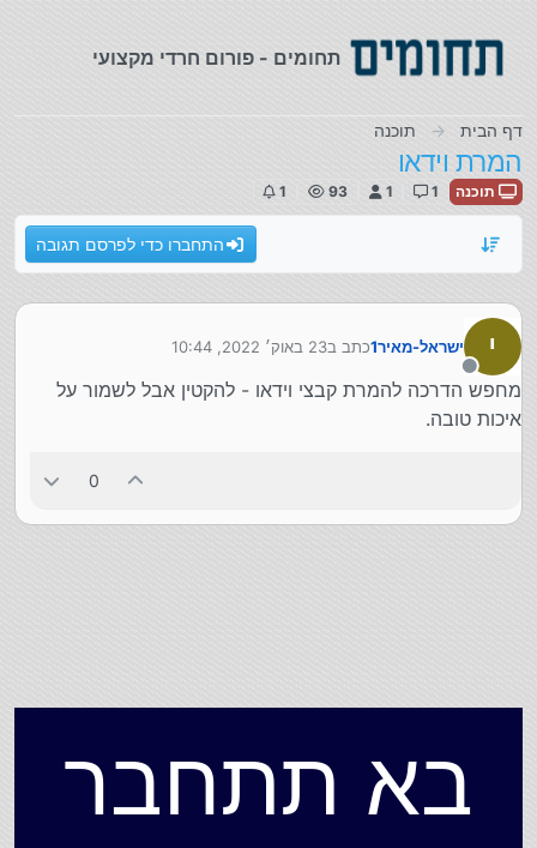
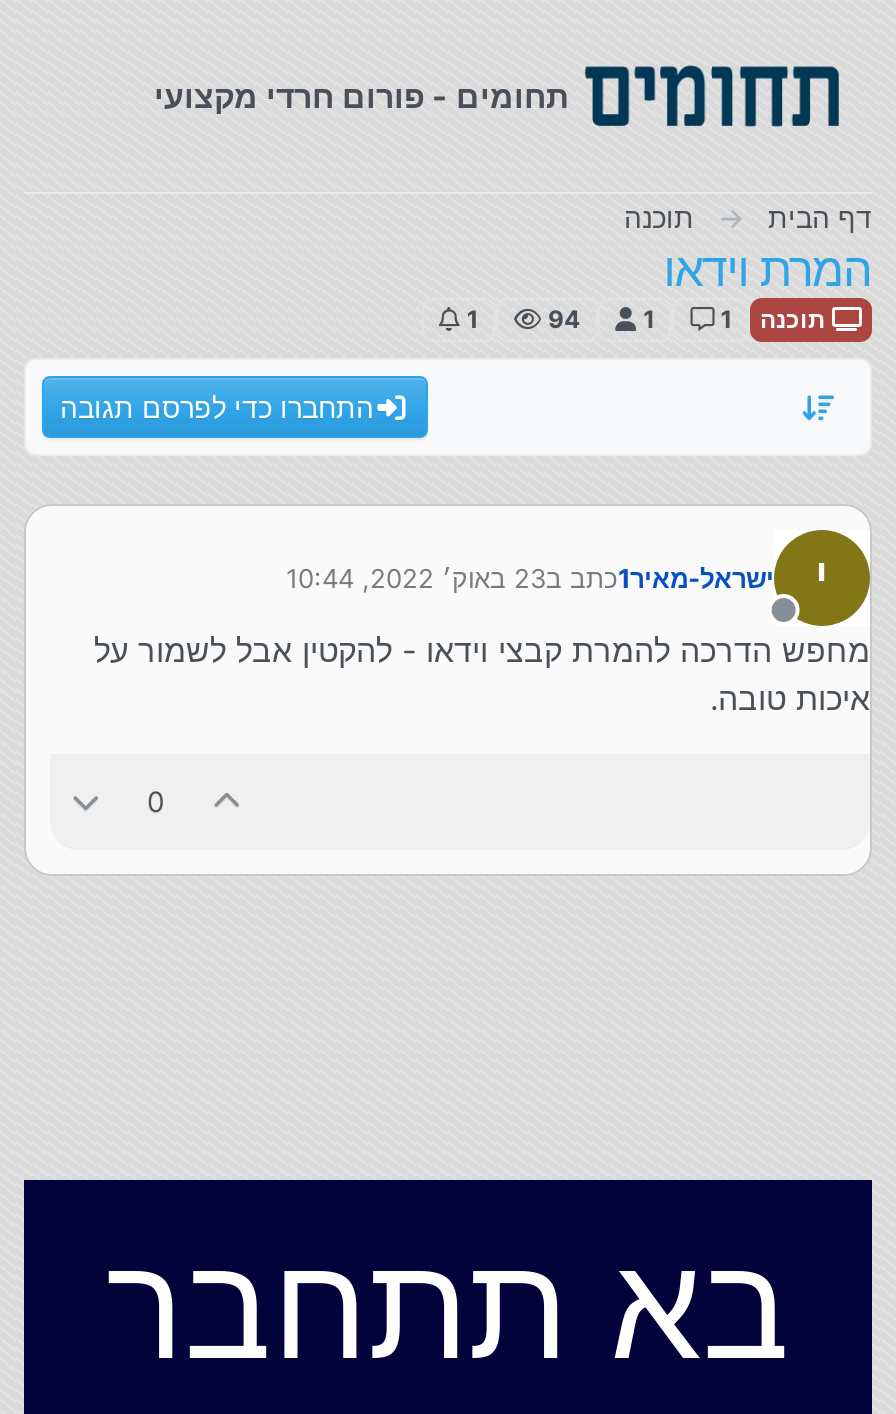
- 93
+ 94
